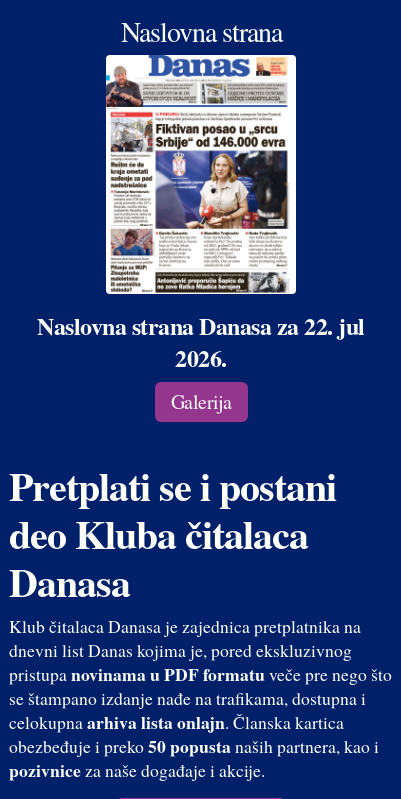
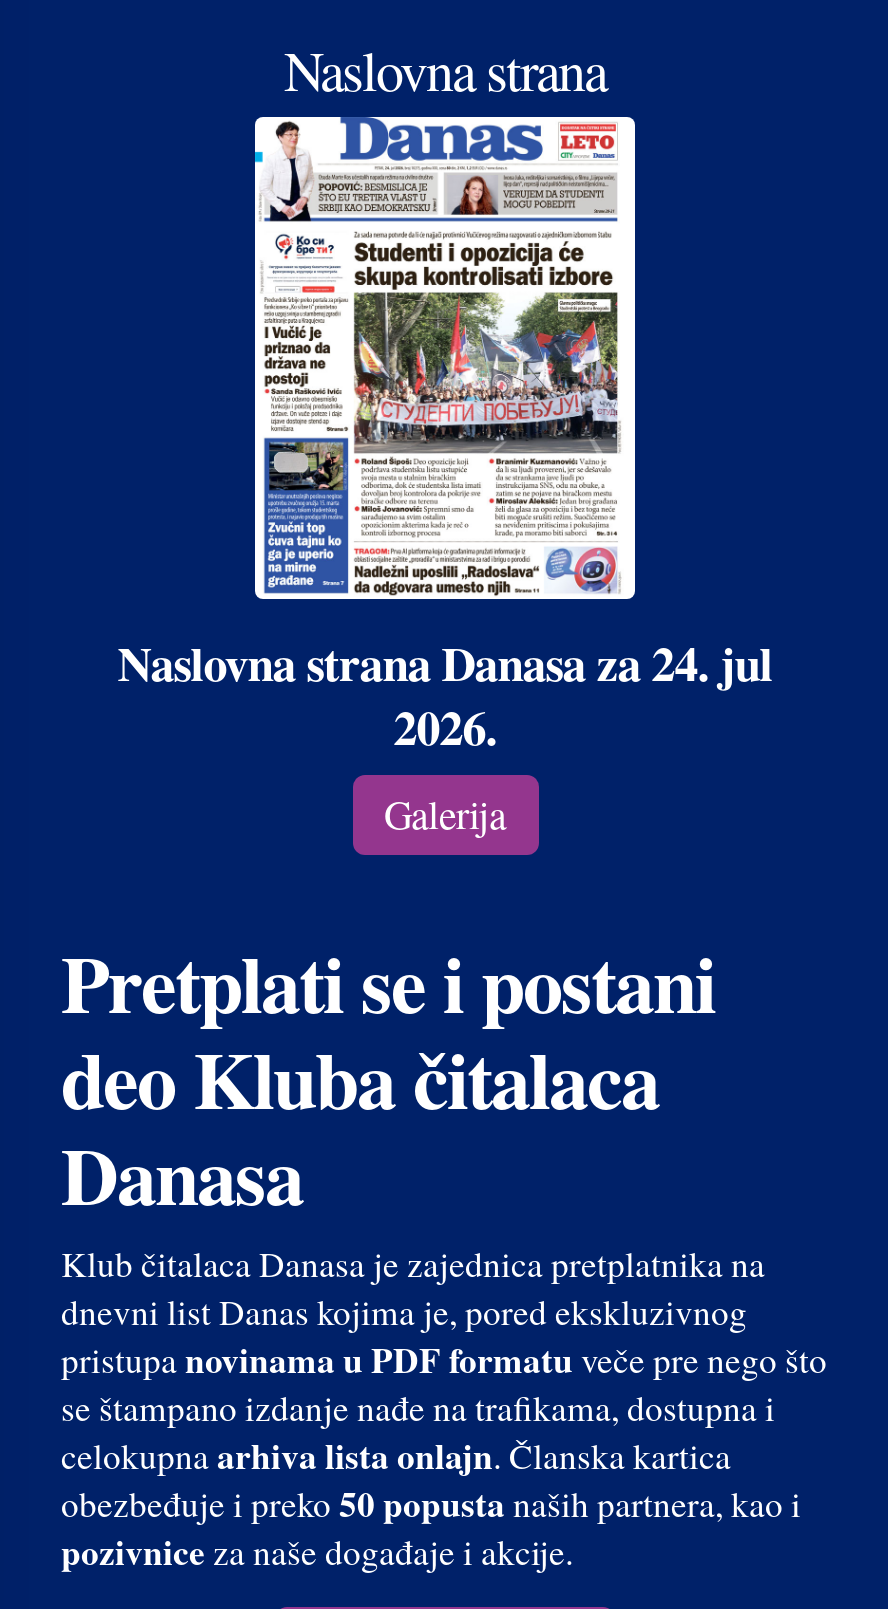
- [image]
- Naslovna strana Danasa za 22. jul
+ [image]
+ Naslovna strana Danasa za 24. jul
